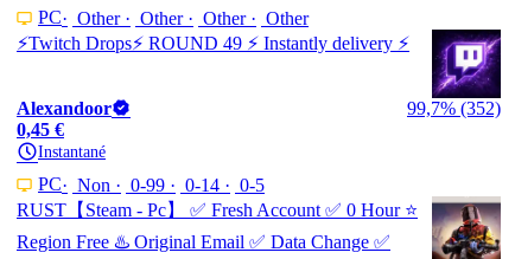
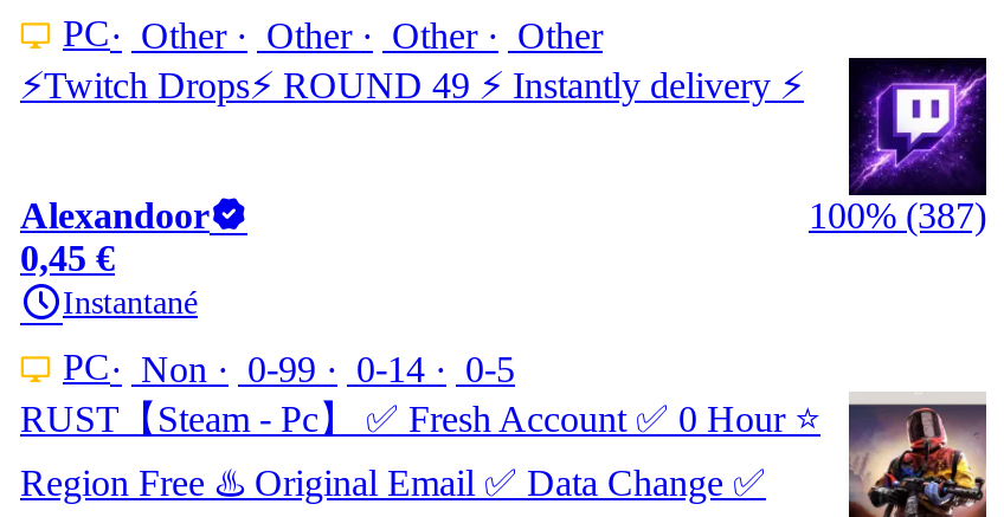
- 99,7% (352)
+ 100% (387)
